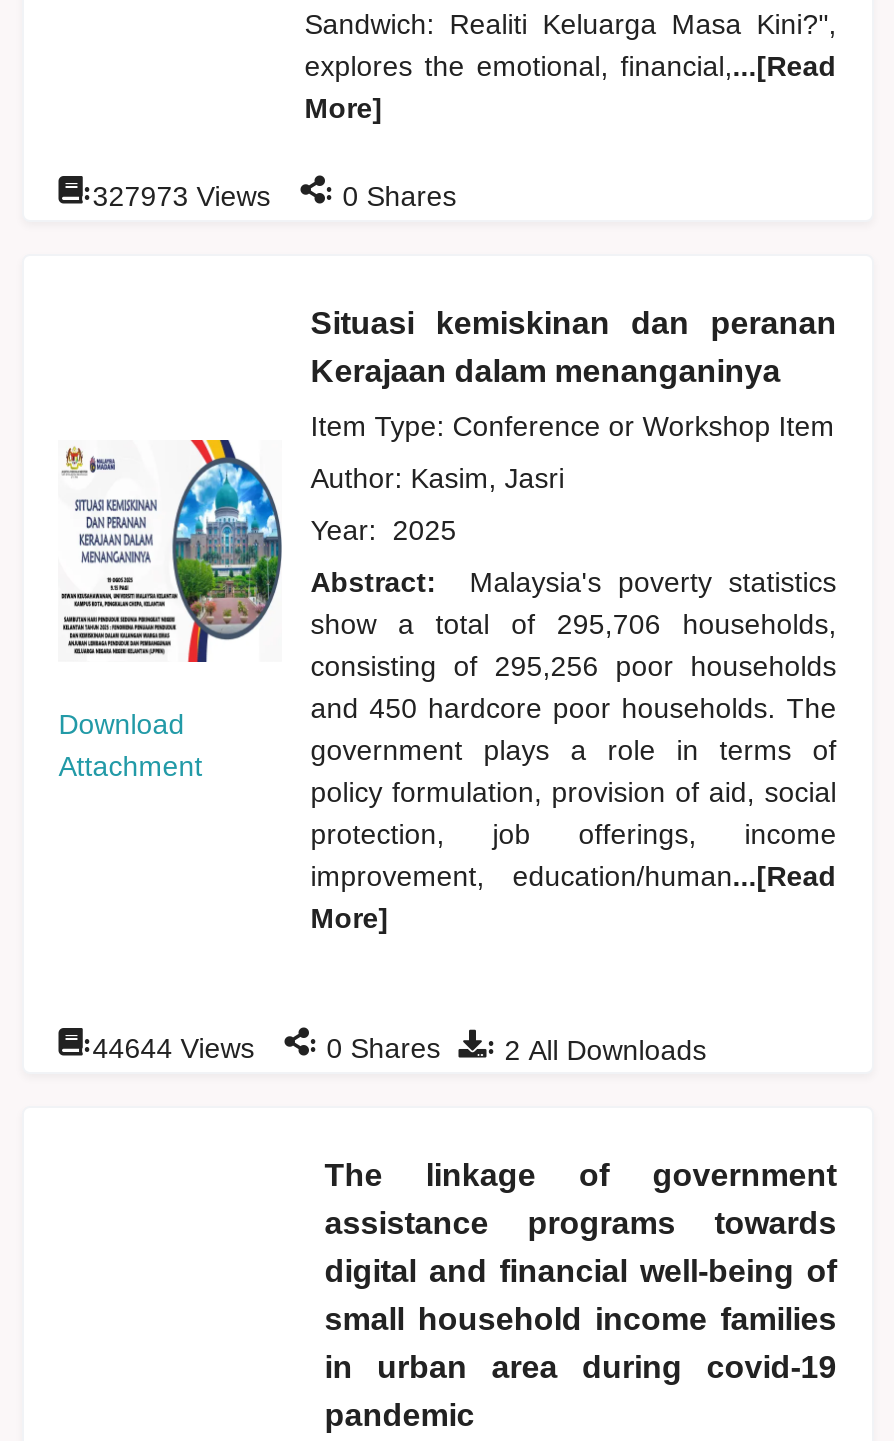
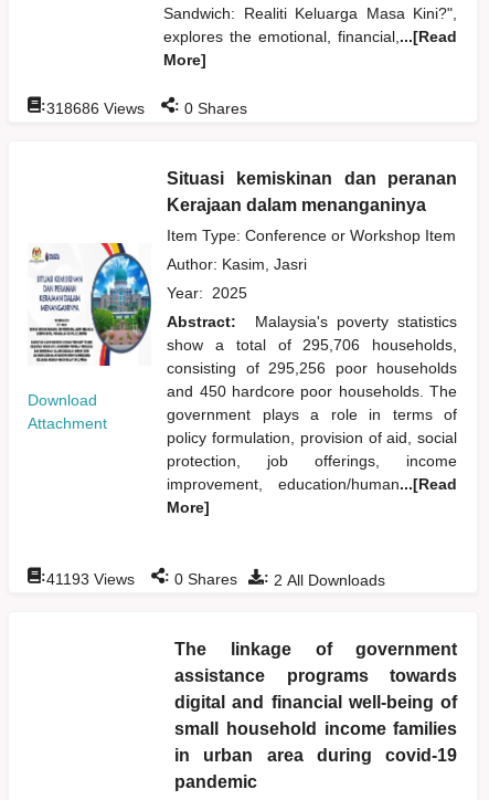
- :327973 Views : 0 Shares
+ :318686 Views : 0 Shares

- :44644 Views : 0 Shares : 2 All Downloads
+ :41193 Views : 0 Shares : 2 All Downloads
